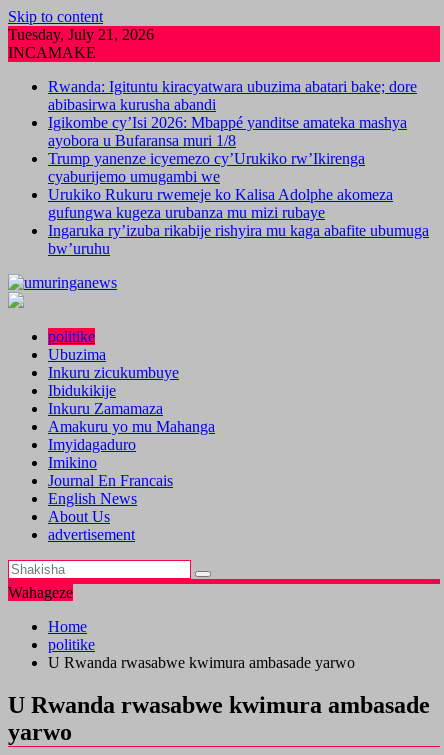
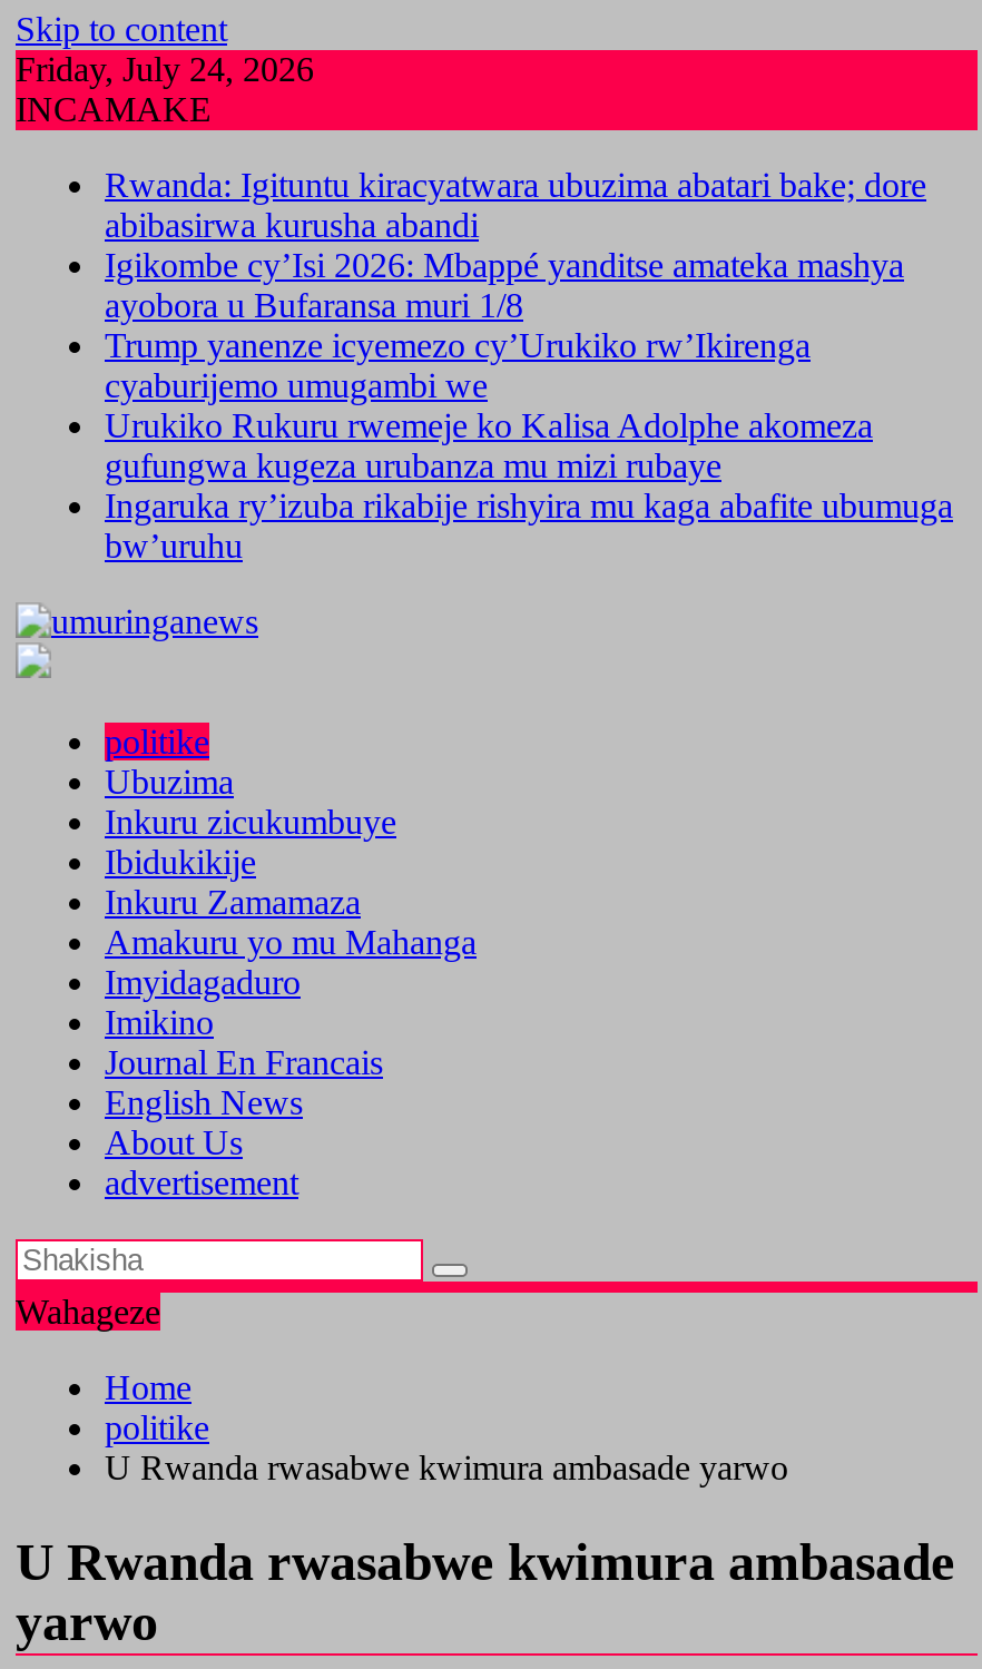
- Tuesday, July 21, 2026
+ Friday, July 24, 2026
